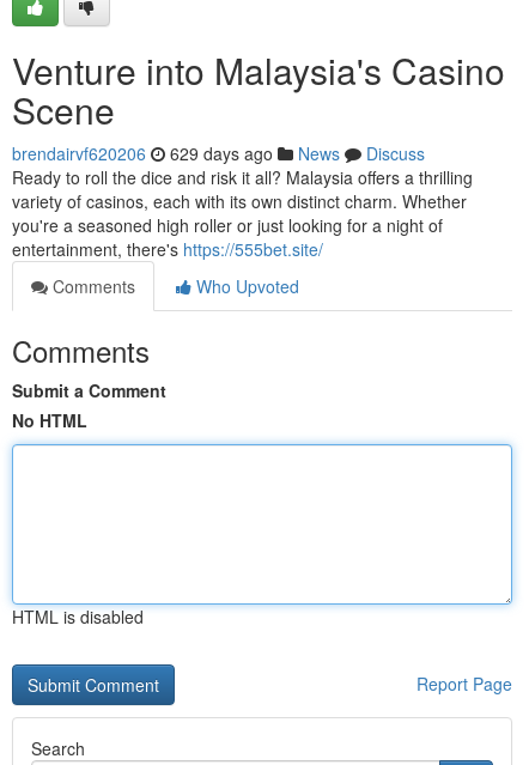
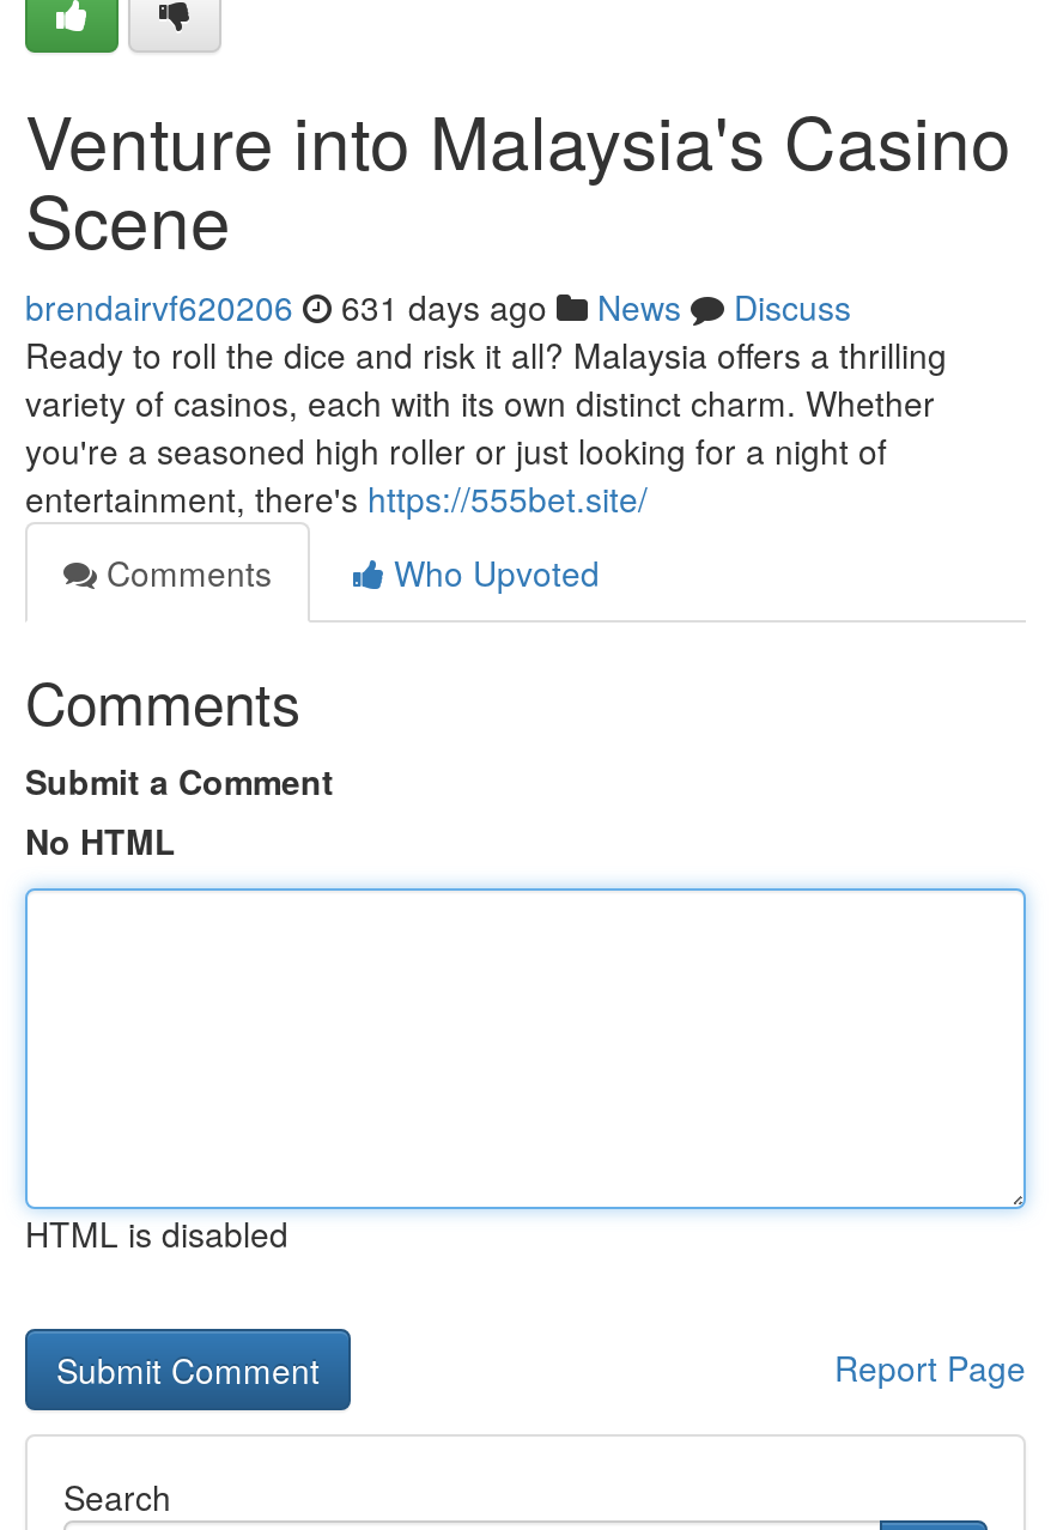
- brendairvf620206 629 days ago News Discuss
+ brendairvf620206 631 days ago News Discuss
